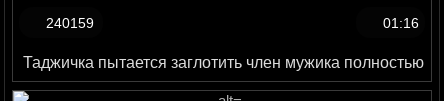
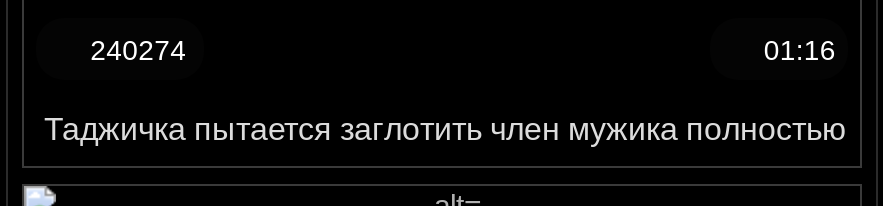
- 240159
+ 240274
